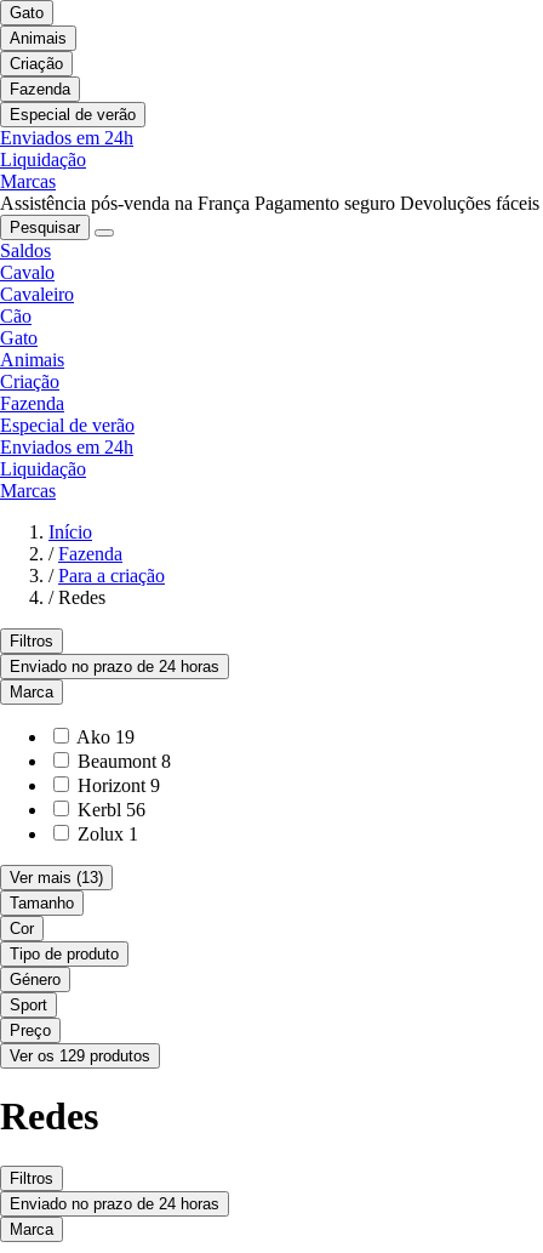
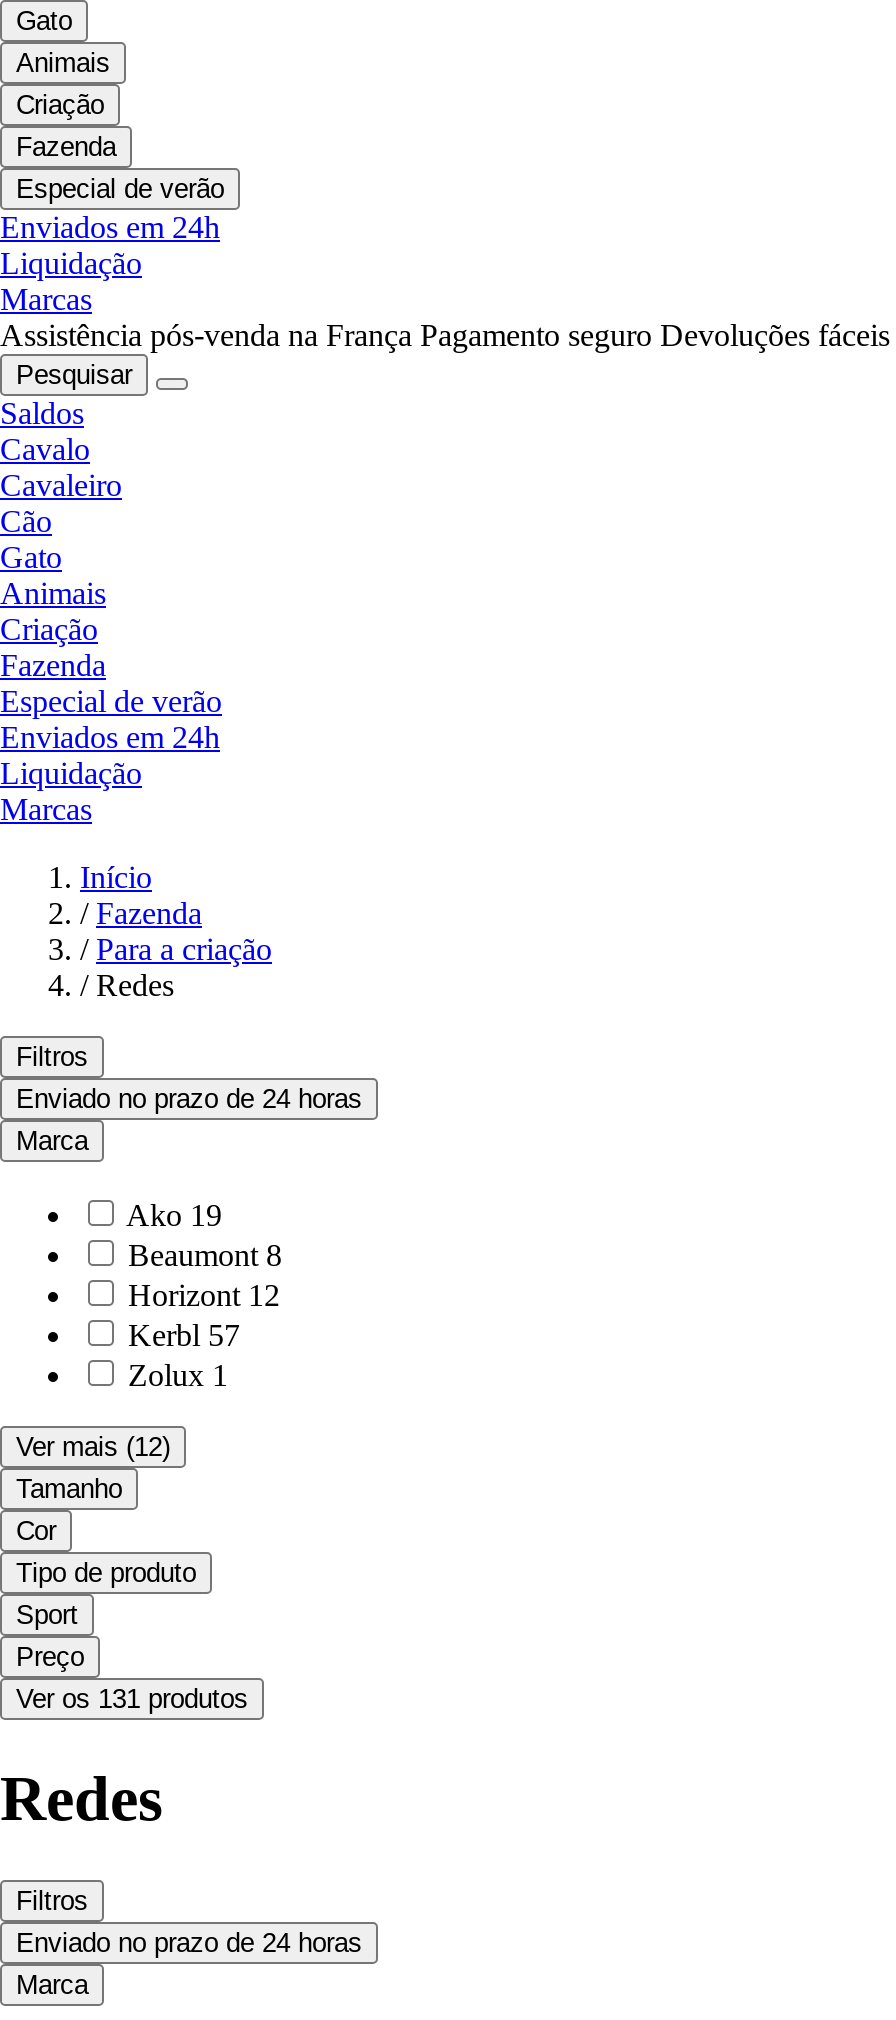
- Horizont 9
+ Horizont 12

- Kerbl 56
+ Kerbl 57

- Ver mais (13)
+ Ver mais (12)

- Género

- Ver os 129 produtos
+ Ver os 131 produtos
